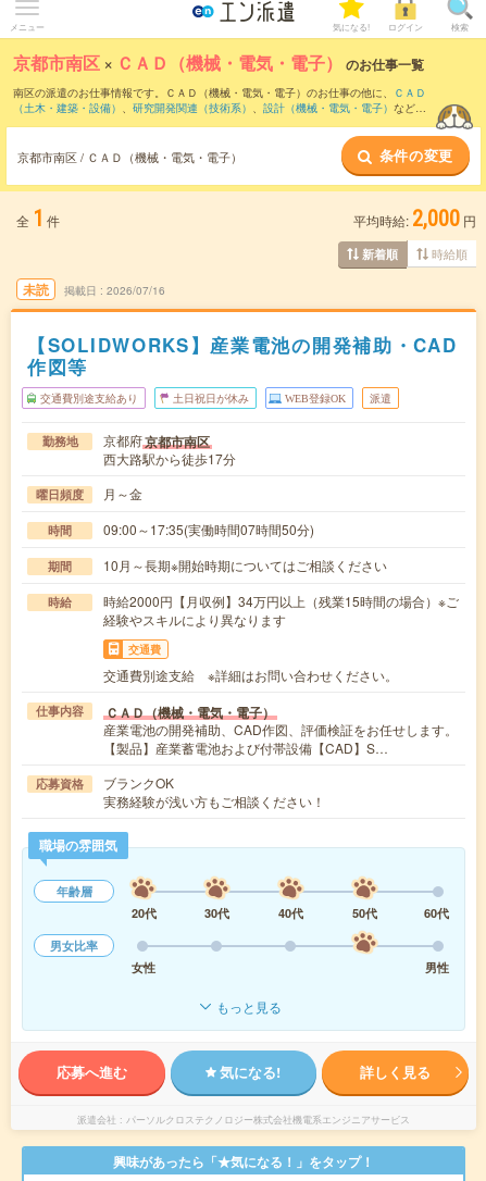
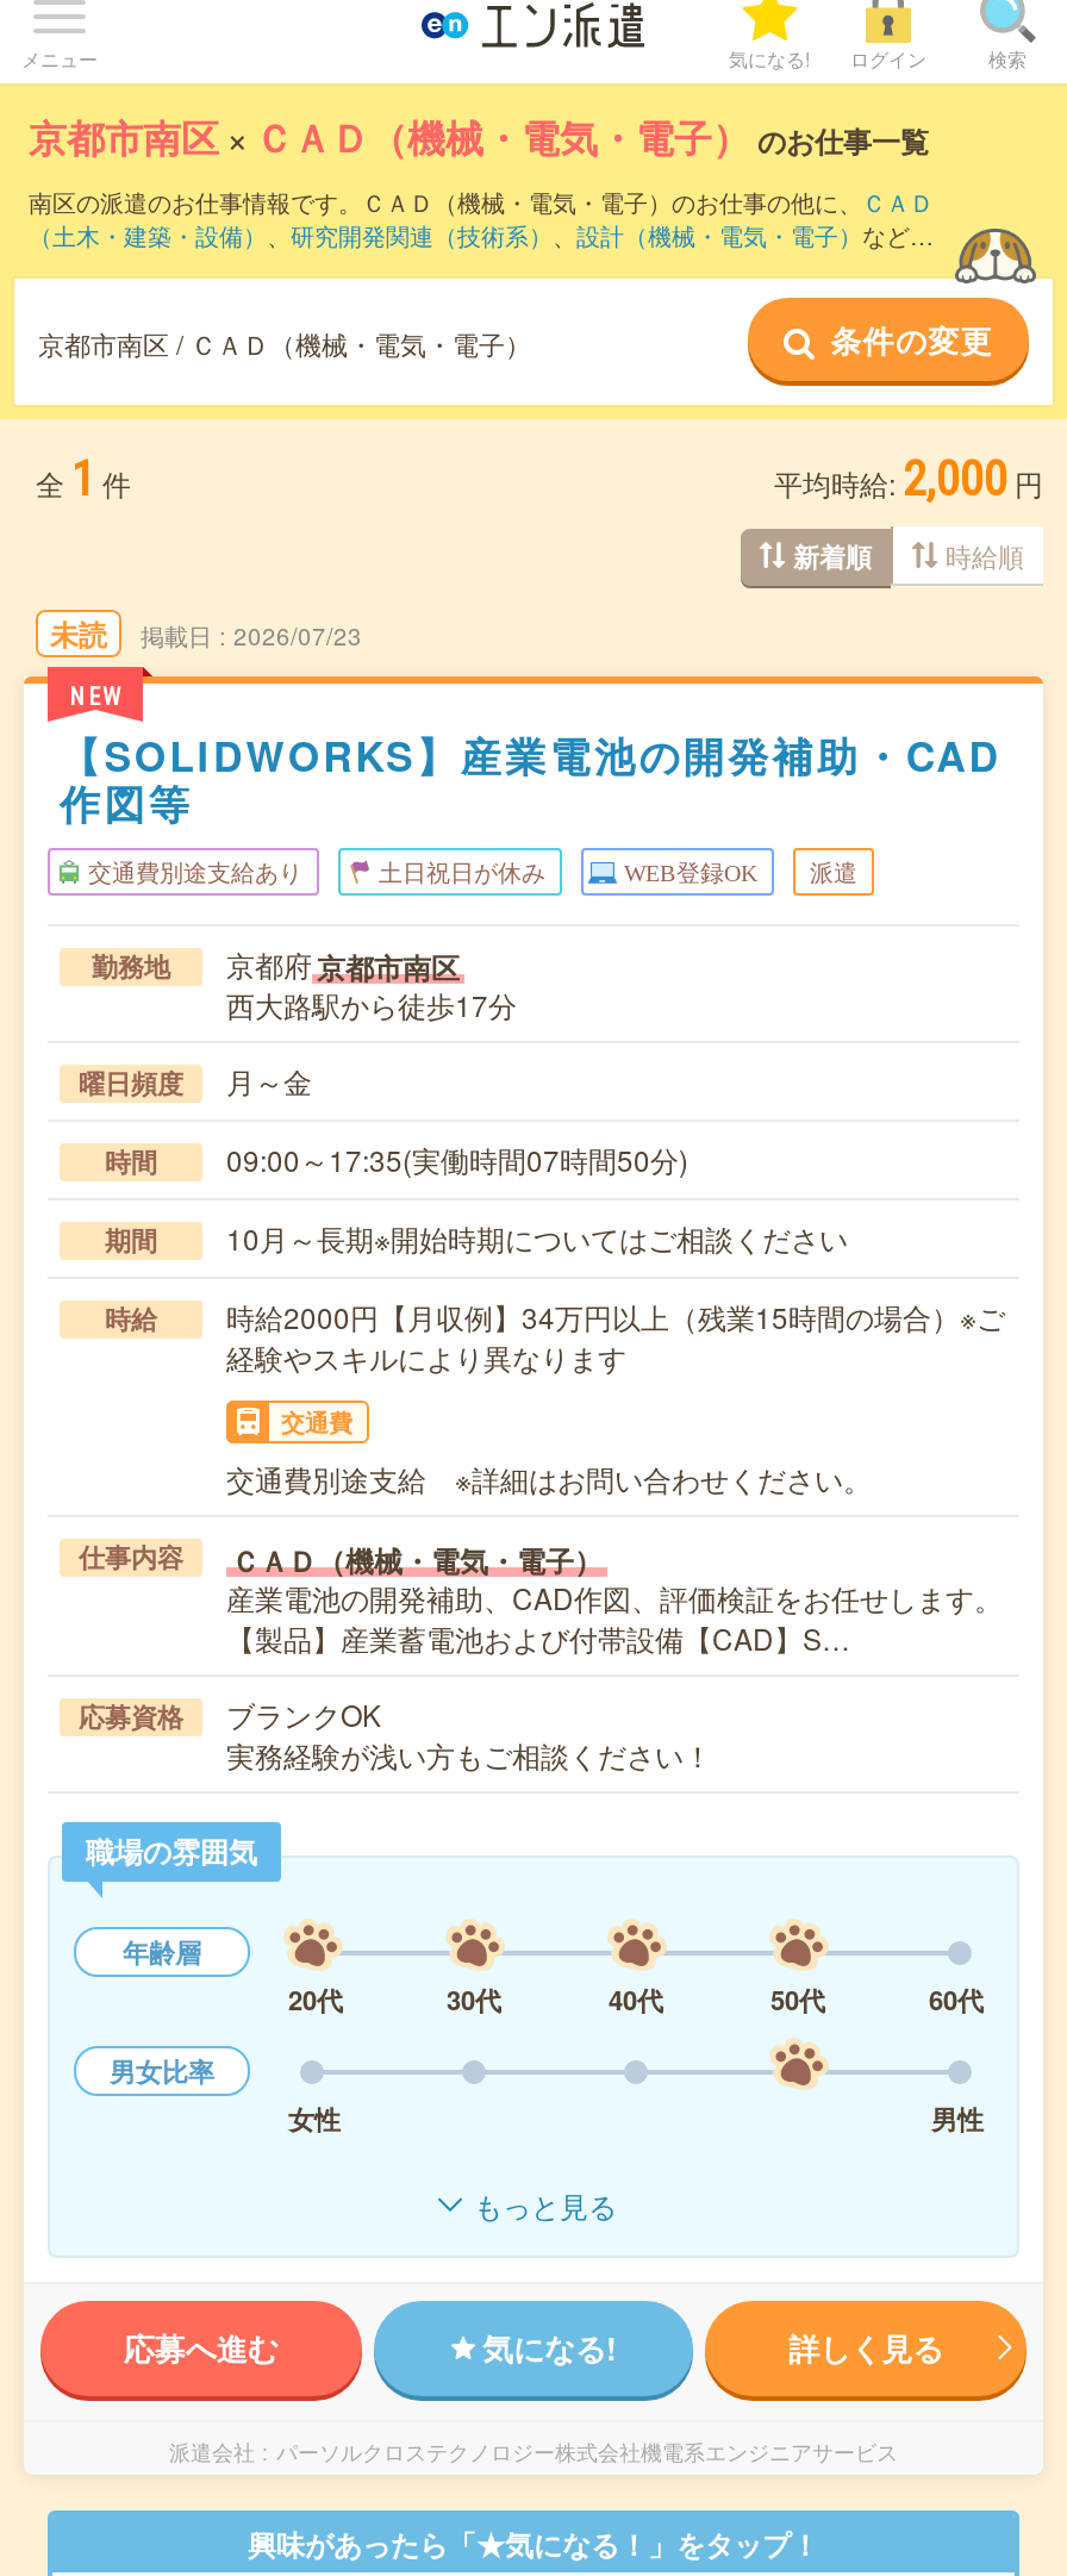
- 2026/07/16
+ 2026/07/23

+ NEW
